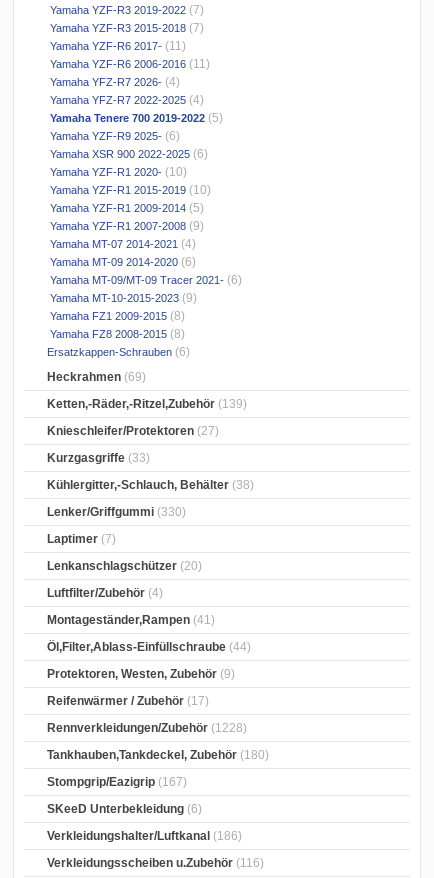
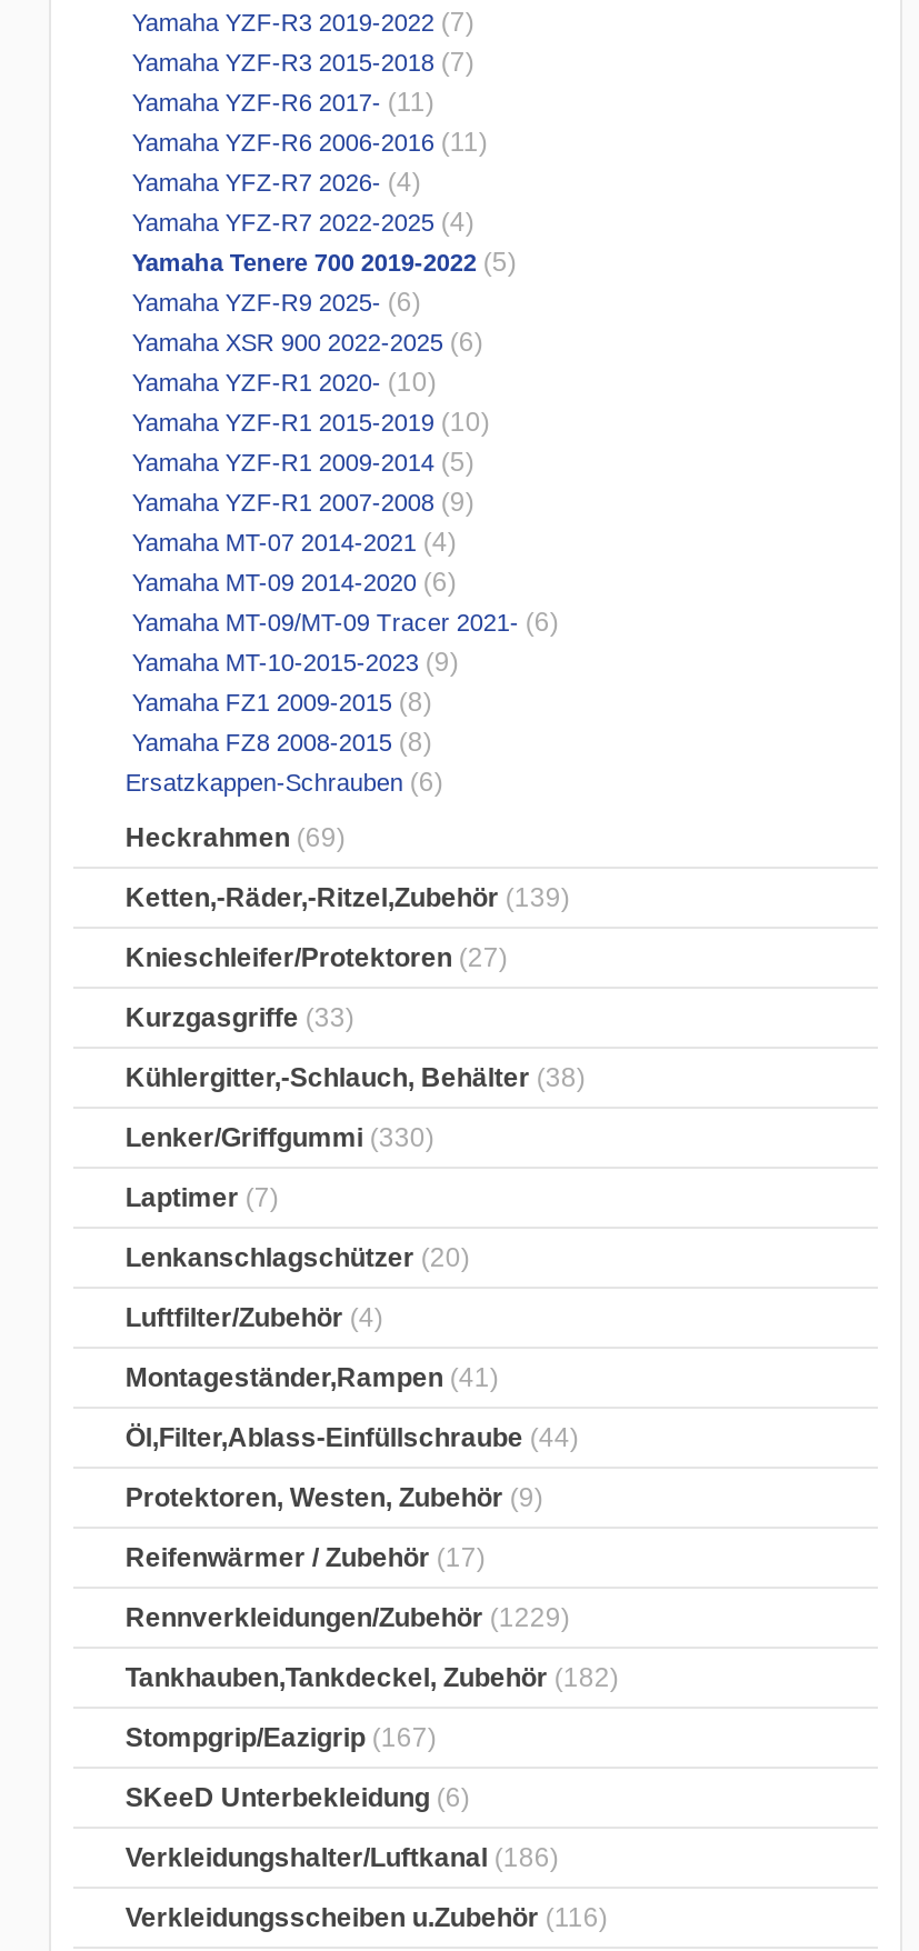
- Rennverkleidungen/Zubehör (1228)
+ Rennverkleidungen/Zubehör (1229)

- Tankhauben,Tankdeckel, Zubehör (180)
+ Tankhauben,Tankdeckel, Zubehör (182)
